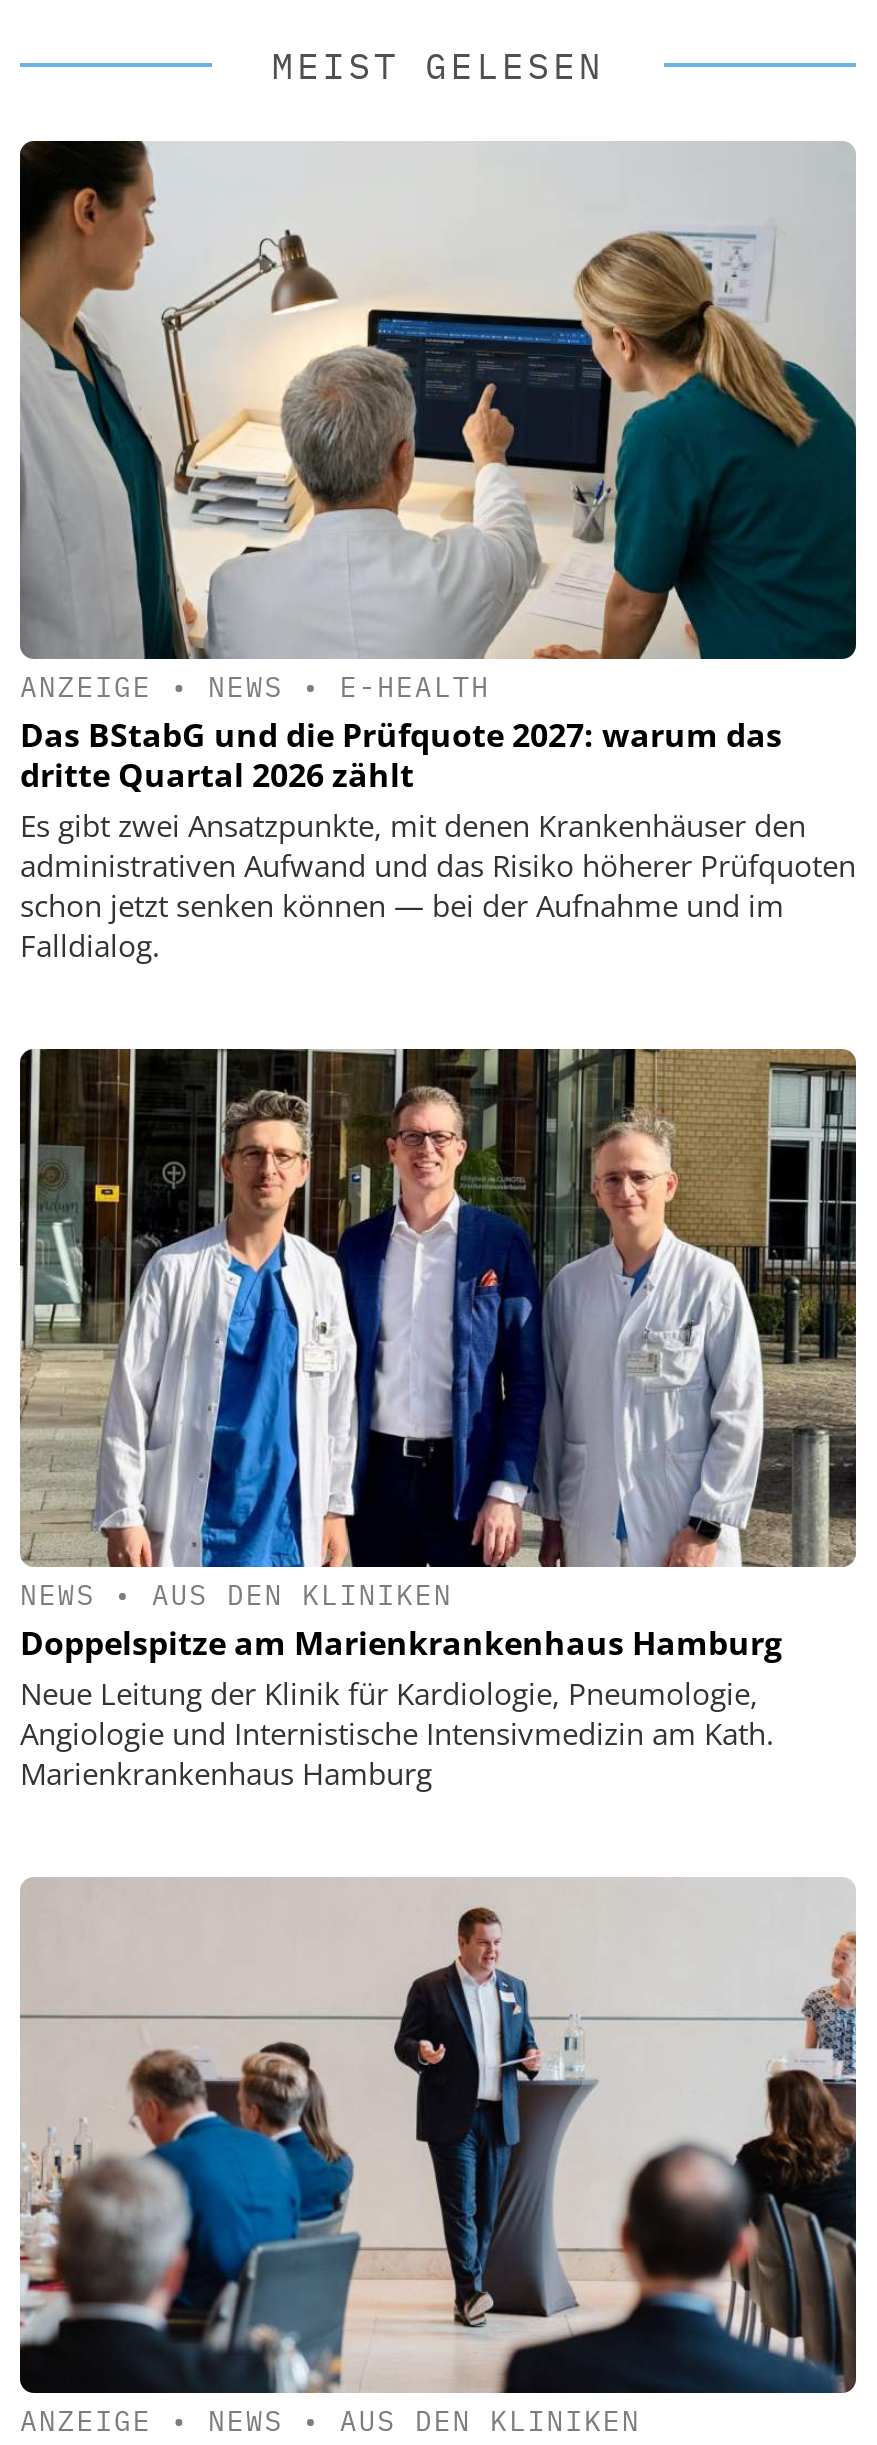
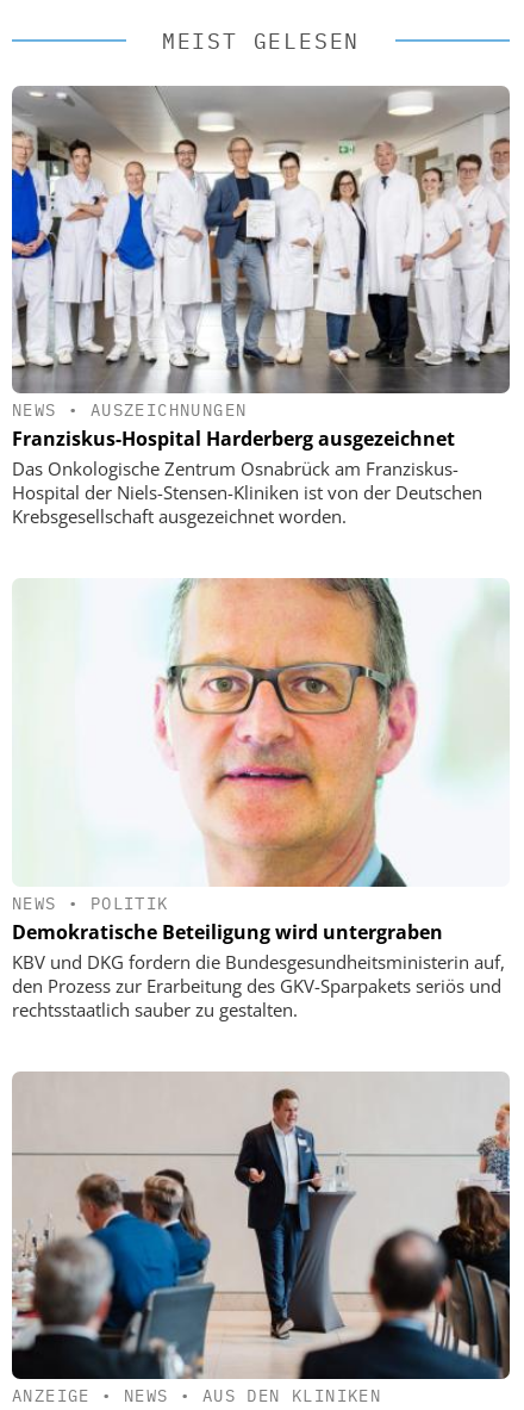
- [image]
- ANZEIGE • NEWS • E-HEALTH
- Das BStabG und die Prüfquote 2027: warum das
- dritte Quartal 2026 zählt
- Es gibt zwei Ansatzpunkte, mit denen Krankenhäuser den
- administrativen Aufwand und das Risiko höherer Prüfquoten
- schon jetzt senken können — bei der Aufnahme und im
- Falldialog.
+ [image]
+ NEWS • AUSZEICHNUNGEN
+ Franziskus-Hospital Harderberg ausgezeichnet
+ Das Onkologische Zentrum Osnabrück am Franziskus-
+ Hospital der Niels-Stensen-Kliniken ist von der Deutschen
+ Krebsgesellschaft ausgezeichnet worden.

- [image]
- NEWS • AUS DEN KLINIKEN
- Doppelspitze am Marienkrankenhaus Hamburg
- Neue Leitung der Klinik für Kardiologie, Pneumologie,
- Angiologie und Internistische Intensivmedizin am Kath.
- Marienkrankenhaus Hamburg
+ [image]
+ NEWS • POLITIK
+ Demokratische Beteiligung wird untergraben
+ KBV und DKG fordern die Bundesgesundheitsministerin auf,
+ den Prozess zur Erarbeitung des GKV-Sparpakets seriös und
+ rechtsstaatlich sauber zu gestalten.
